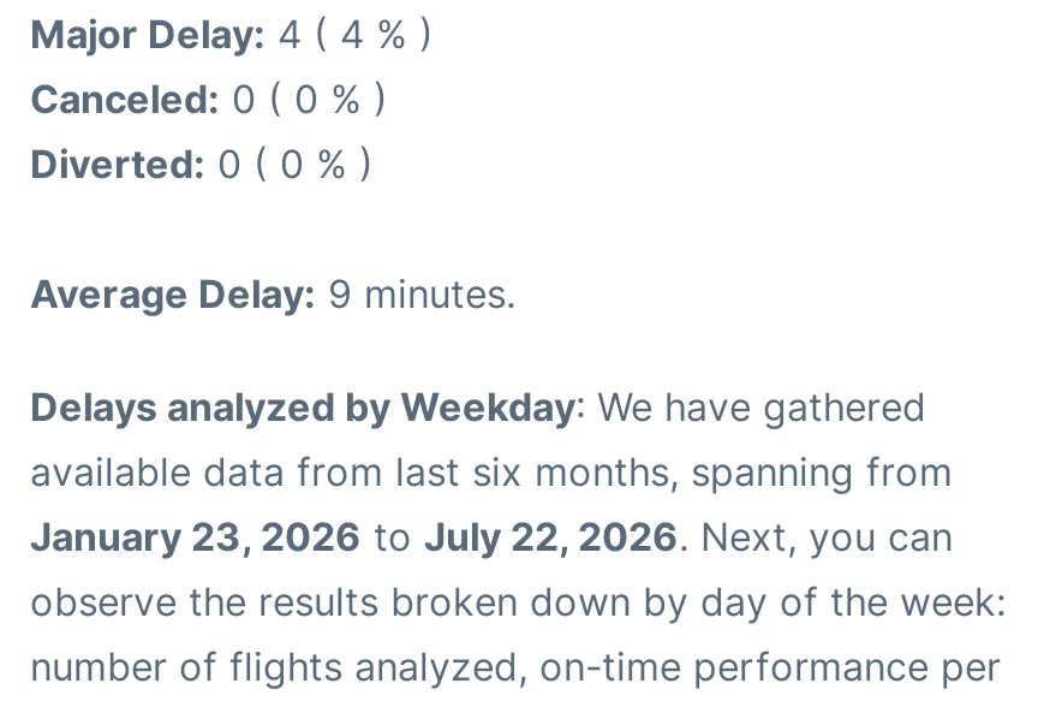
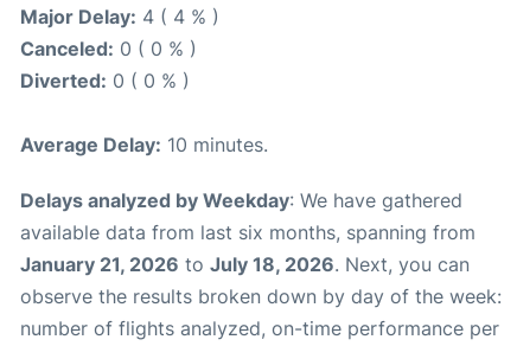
- Average Delay: 9 minutes.
+ Average Delay: 10 minutes.

- January 23, 2026 to July 22, 2026. Next, you can
+ January 21, 2026 to July 18, 2026. Next, you can
